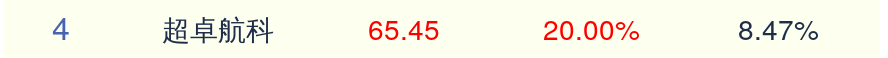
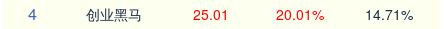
- 超卓航科
- 65.45
- 20.00%
- 8.47%
+ 创业黑马
+ 25.01
+ 20.01%
+ 14.71%
